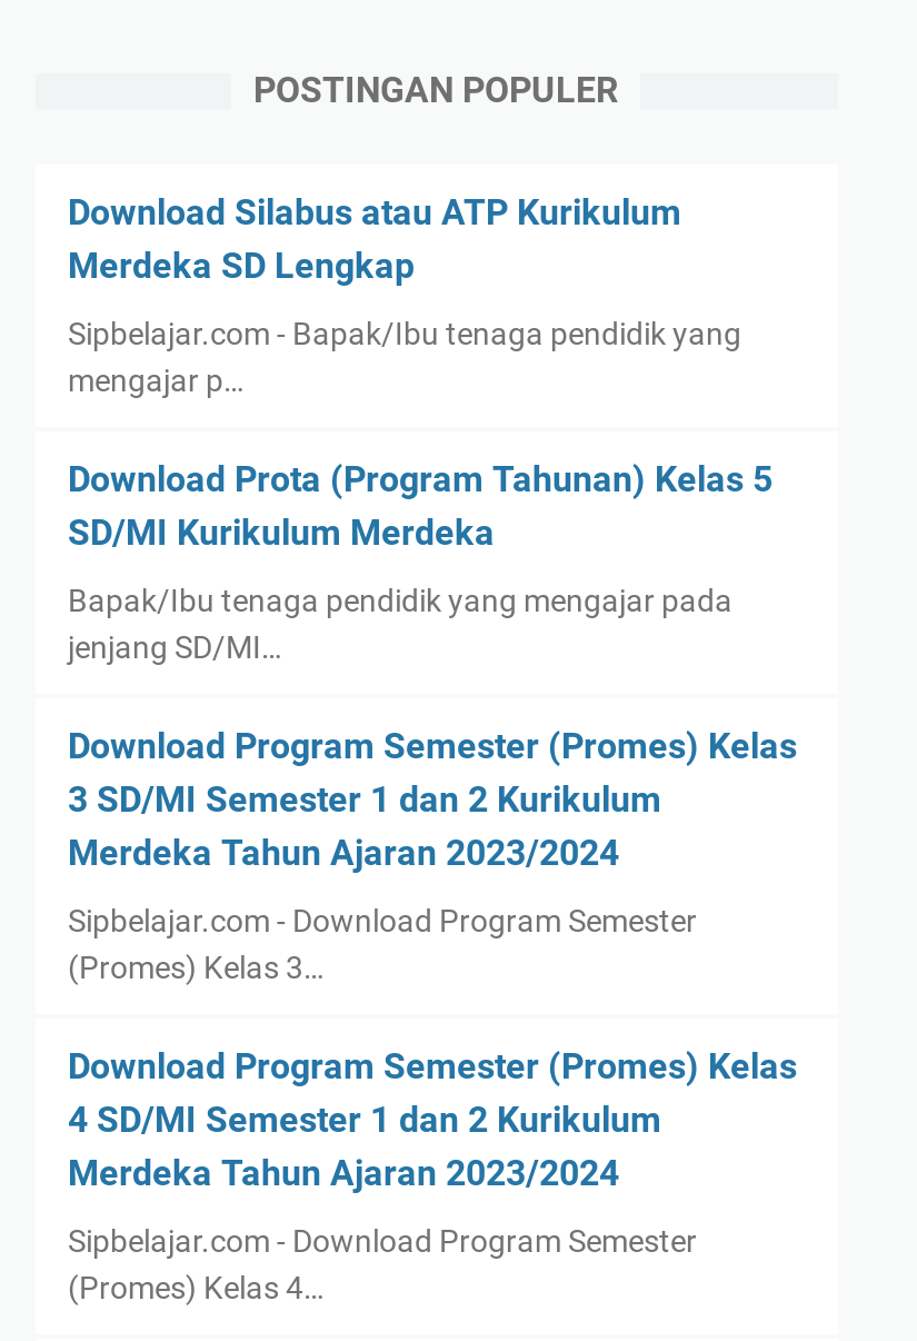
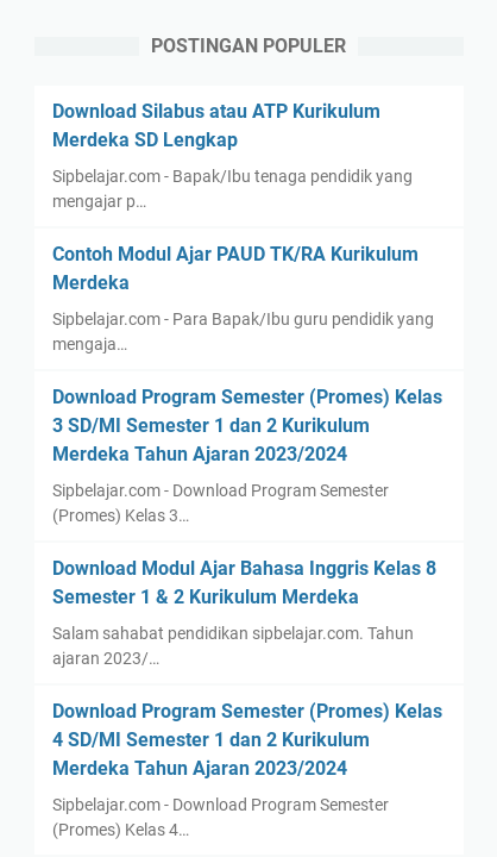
- Download Prota (Program Tahunan) Kelas 5
- SD/MI Kurikulum Merdeka
+ Contoh Modul Ajar PAUD TK/RA Kurikulum
+ Merdeka

- Bapak/Ibu tenaga pendidik yang mengajar pada
- jenjang SD/MI…
+ Sipbelajar.com - Para Bapak/Ibu guru pendidik yang
+ mengaja…

+ Download Modul Ajar Bahasa Inggris Kelas 8
+ Semester 1 & 2 Kurikulum Merdeka
+ Salam sahabat pendidikan sipbelajar.com. Tahun
+ ajaran 2023/…
